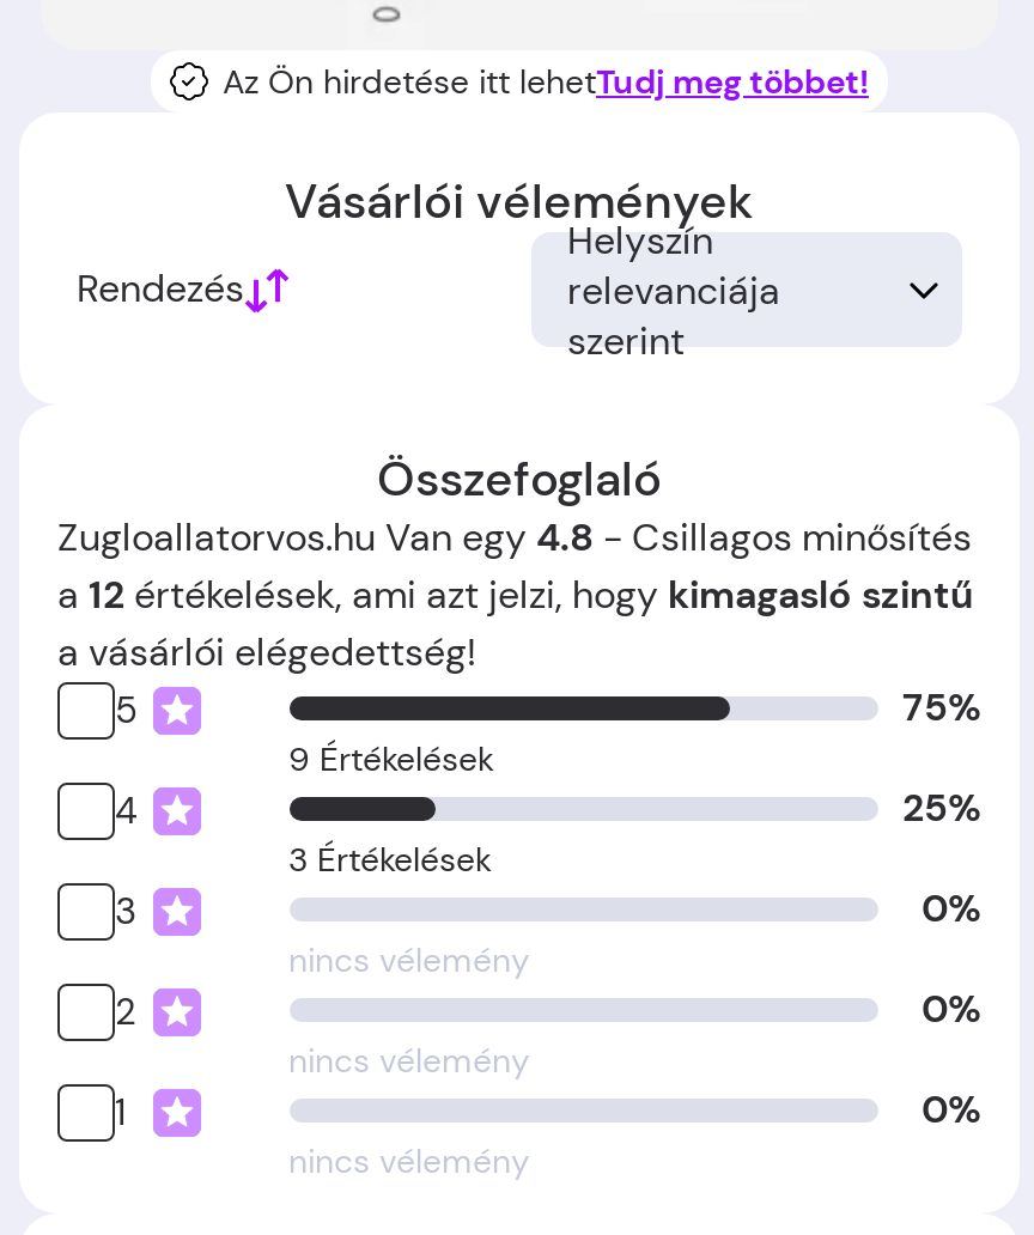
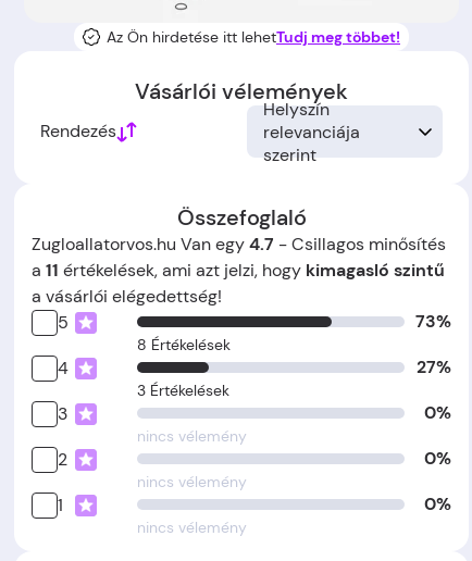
- Zugloallatorvos.hu Van egy 4.8 - Csillagos minősítés
+ Zugloallatorvos.hu Van egy 4.7 - Csillagos minősítés

- a 12 értékelések, ami azt jelzi, hogy kimagasló szintű
+ a 11 értékelések, ami azt jelzi, hogy kimagasló szintű

- 75%
+ 73%

- 9 Értékelések
+ 8 Értékelések

- 25%
+ 27%
